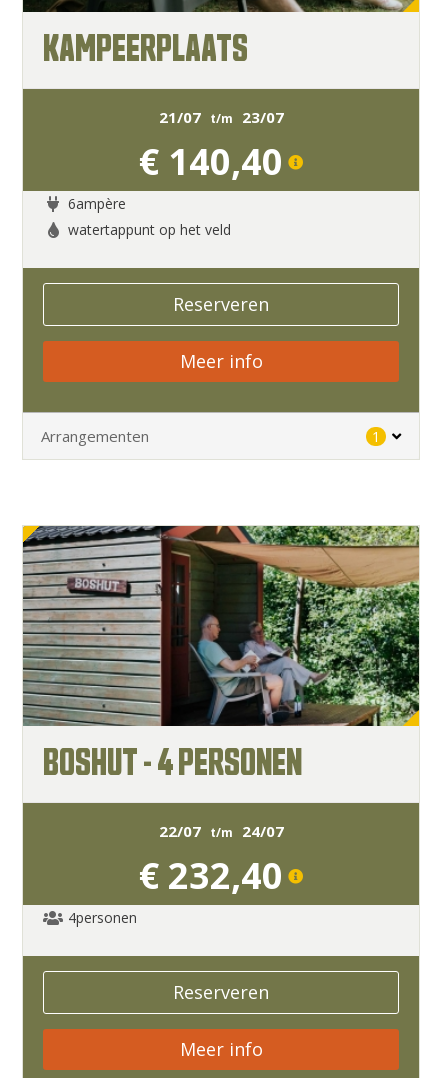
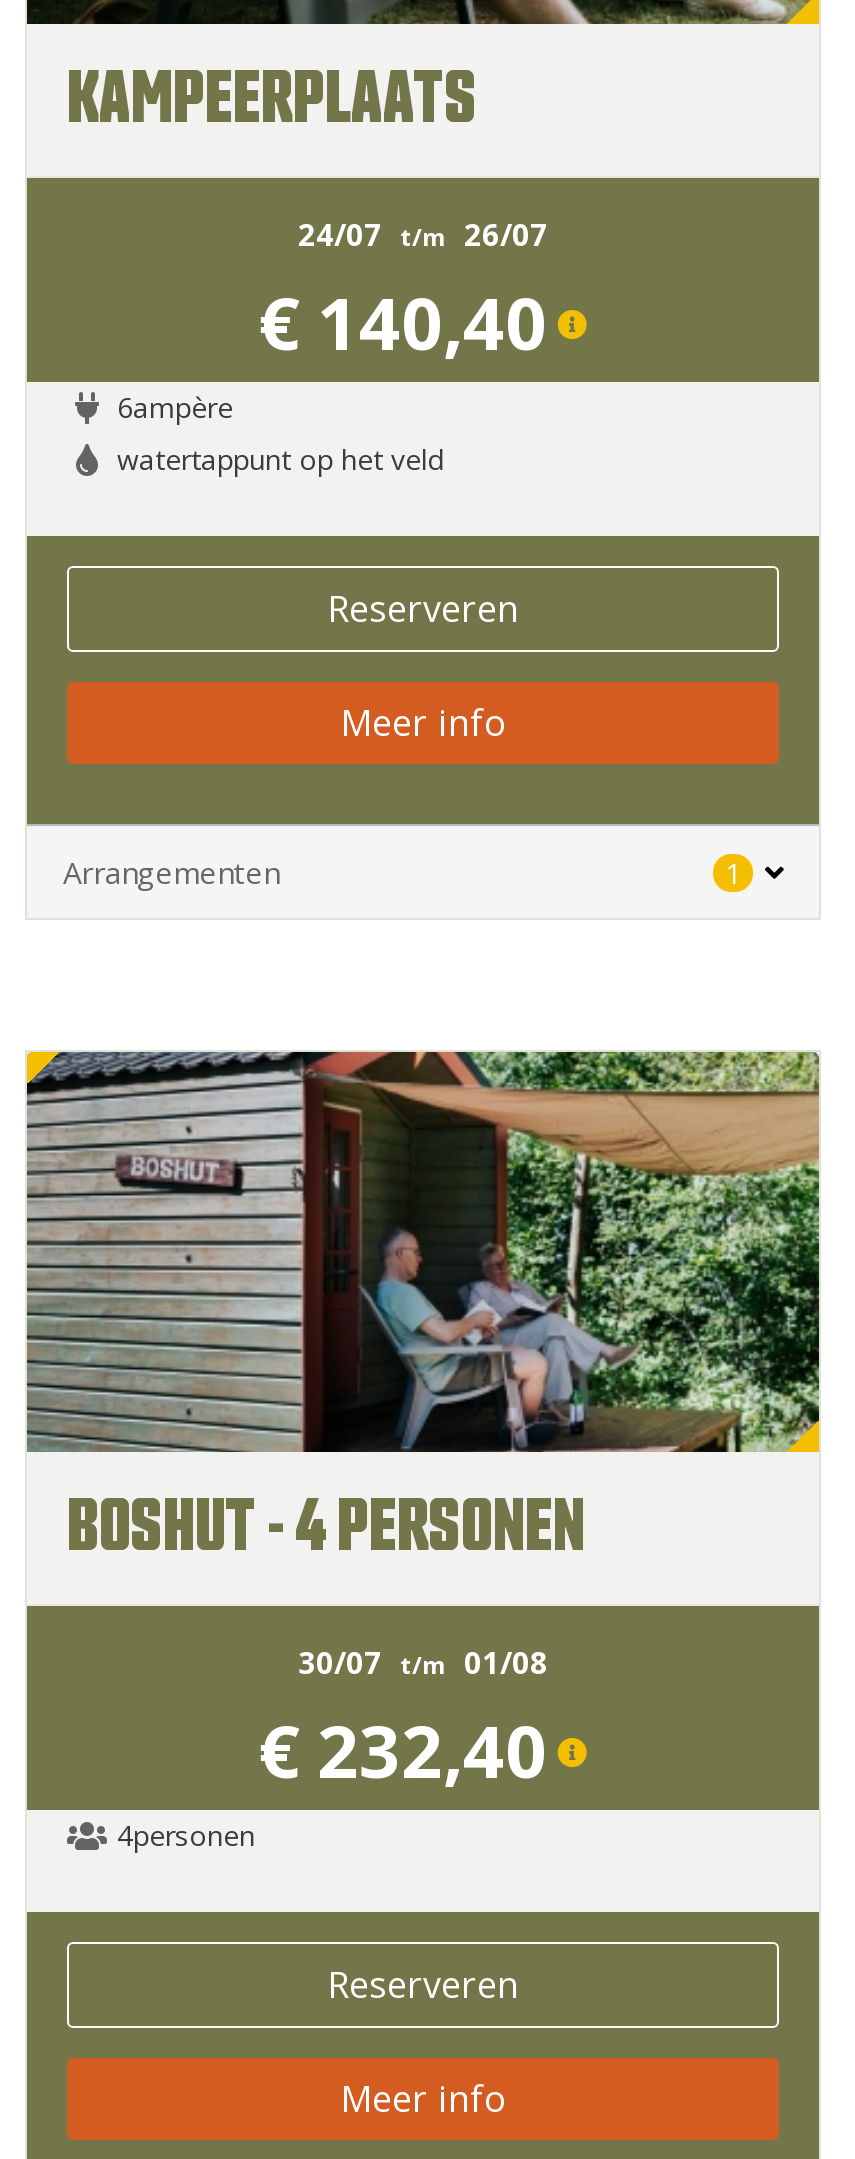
- 21/07 t/m 23/07
+ 24/07 t/m 26/07

- 22/07 t/m 24/07
+ 30/07 t/m 01/08
